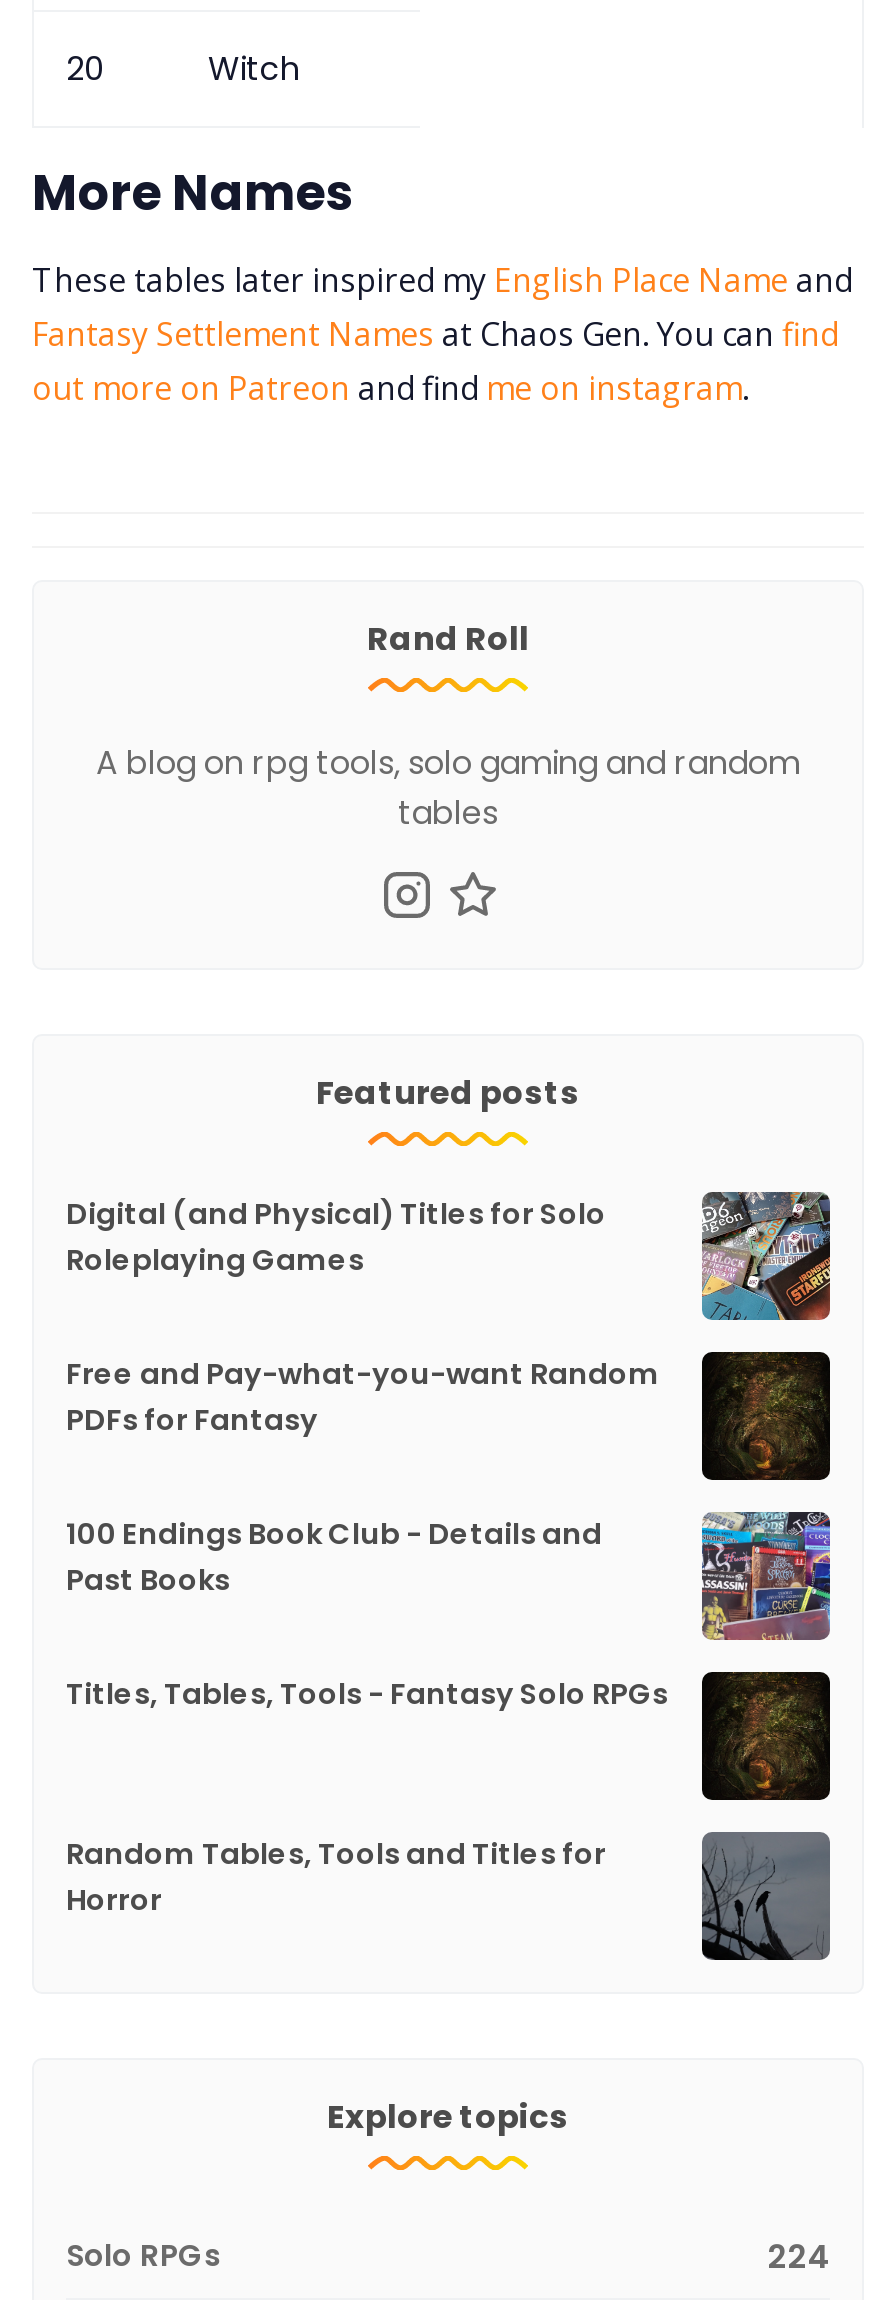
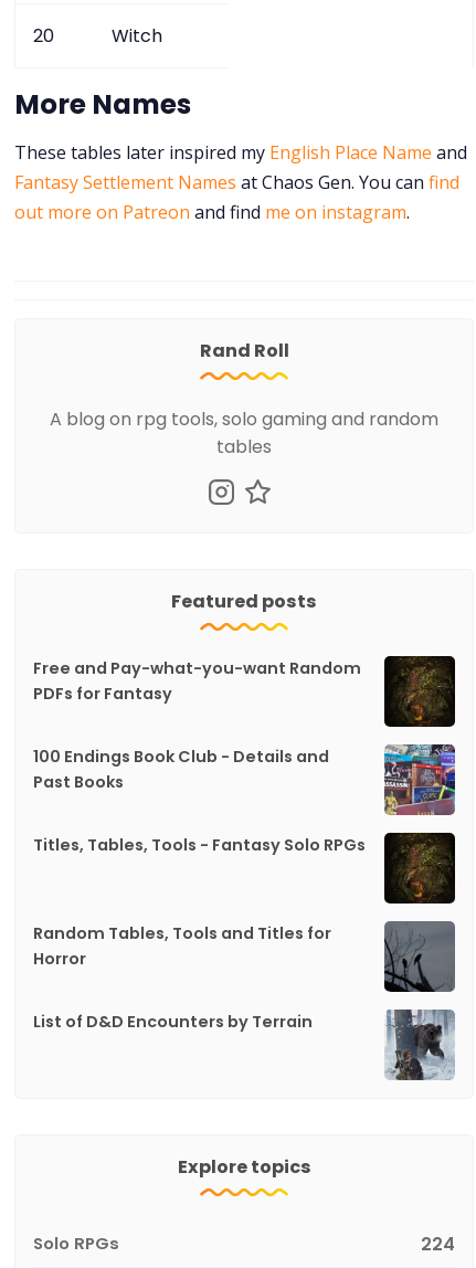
- Digital (and Physical) Titles for Solo
- Roleplaying Games

- [image]

moved up: [image] | Free and Pay-what-you-want Random | PDFs for Fantasy | 100 Endings Book Club - Details and | Past Books | Titles, Tables, Tools - Fantasy Solo RPGs | Random Tables, Tools and Titles for | Horror

+ List of D&D Encounters by Terrain

+ [image]
